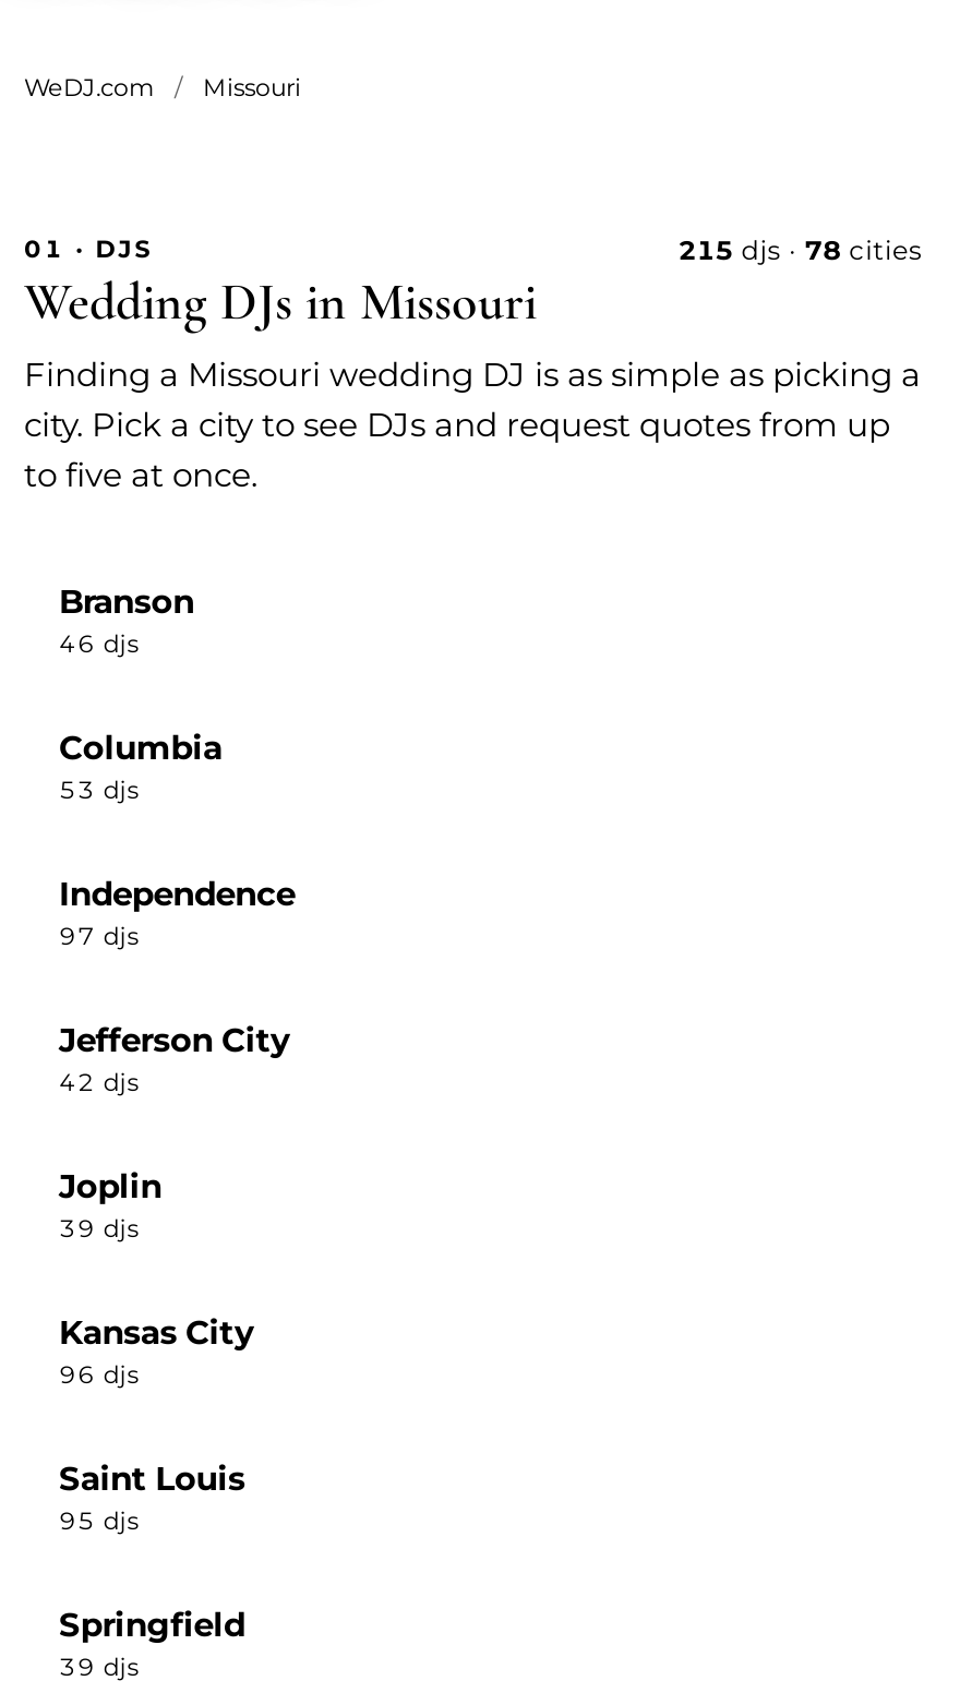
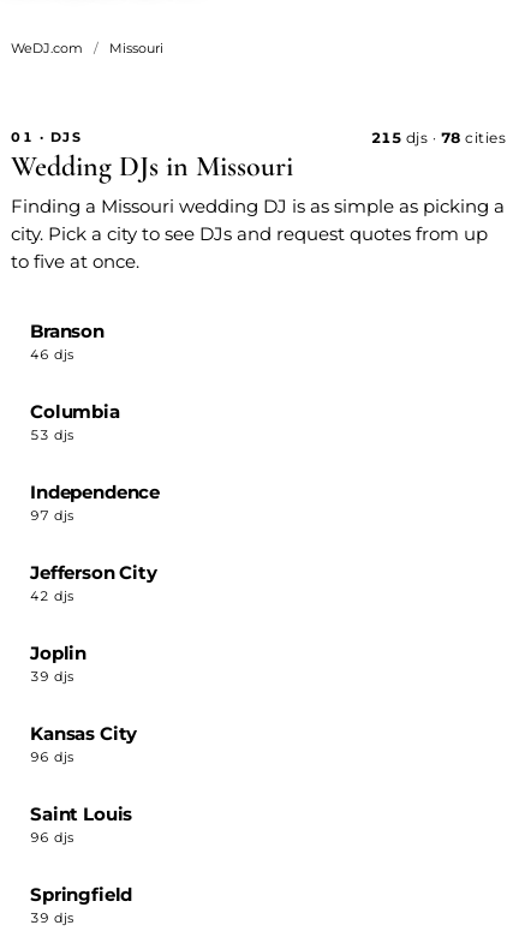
- 95 djs
+ 96 djs
